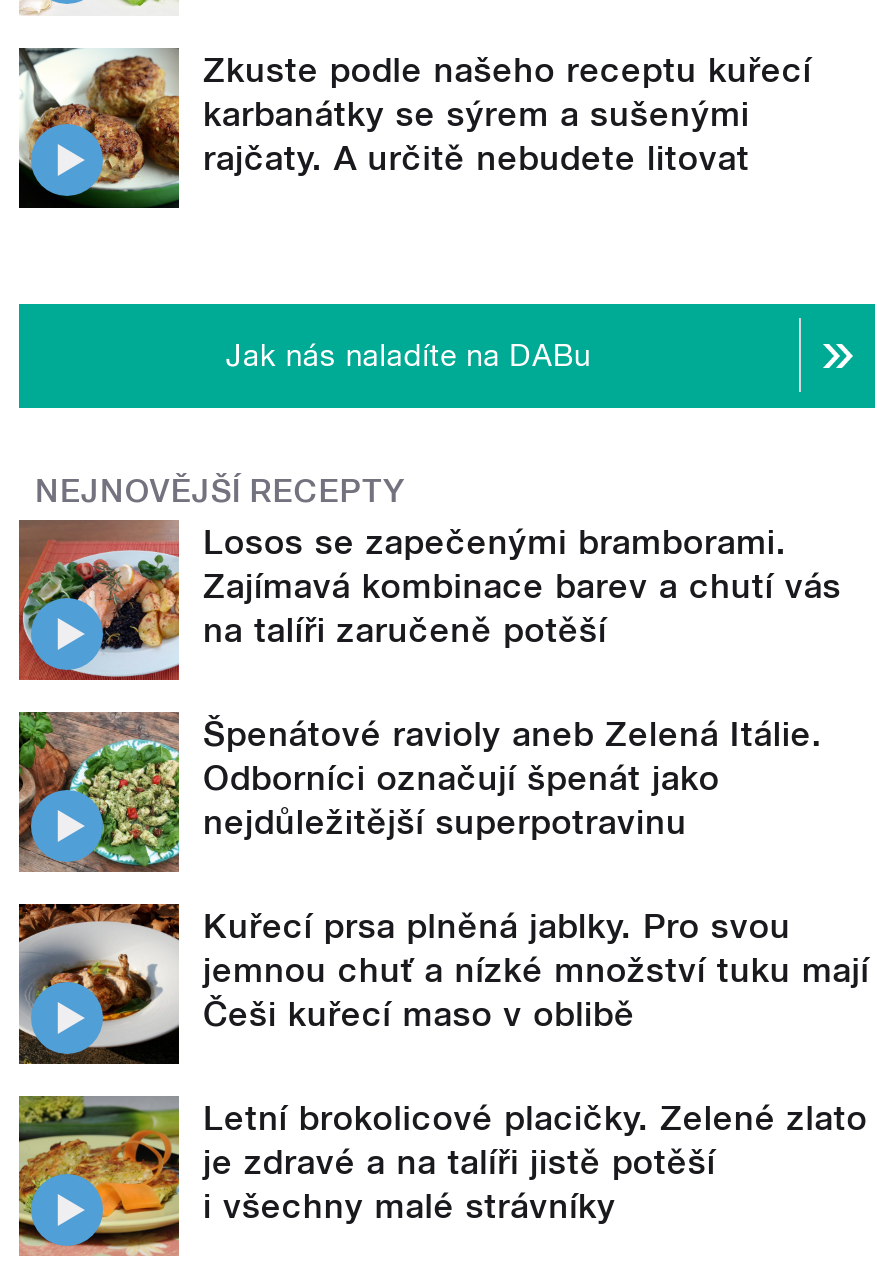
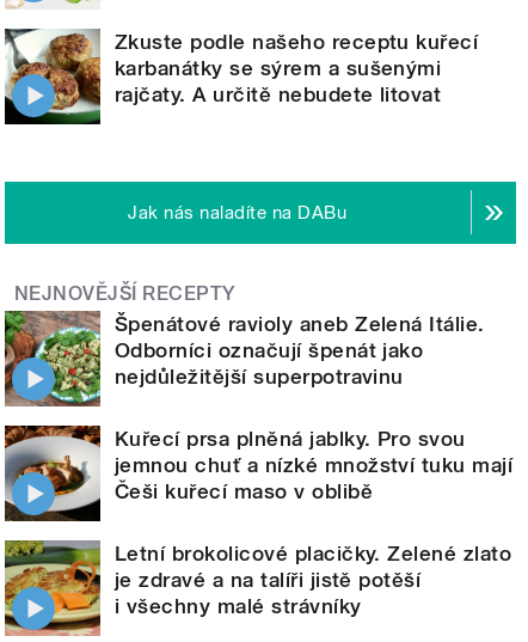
- [image]
- Losos se zapečenými bramborami.
- Zajímavá kombinace barev a chutí vás
- na talíři zaručeně potěší
